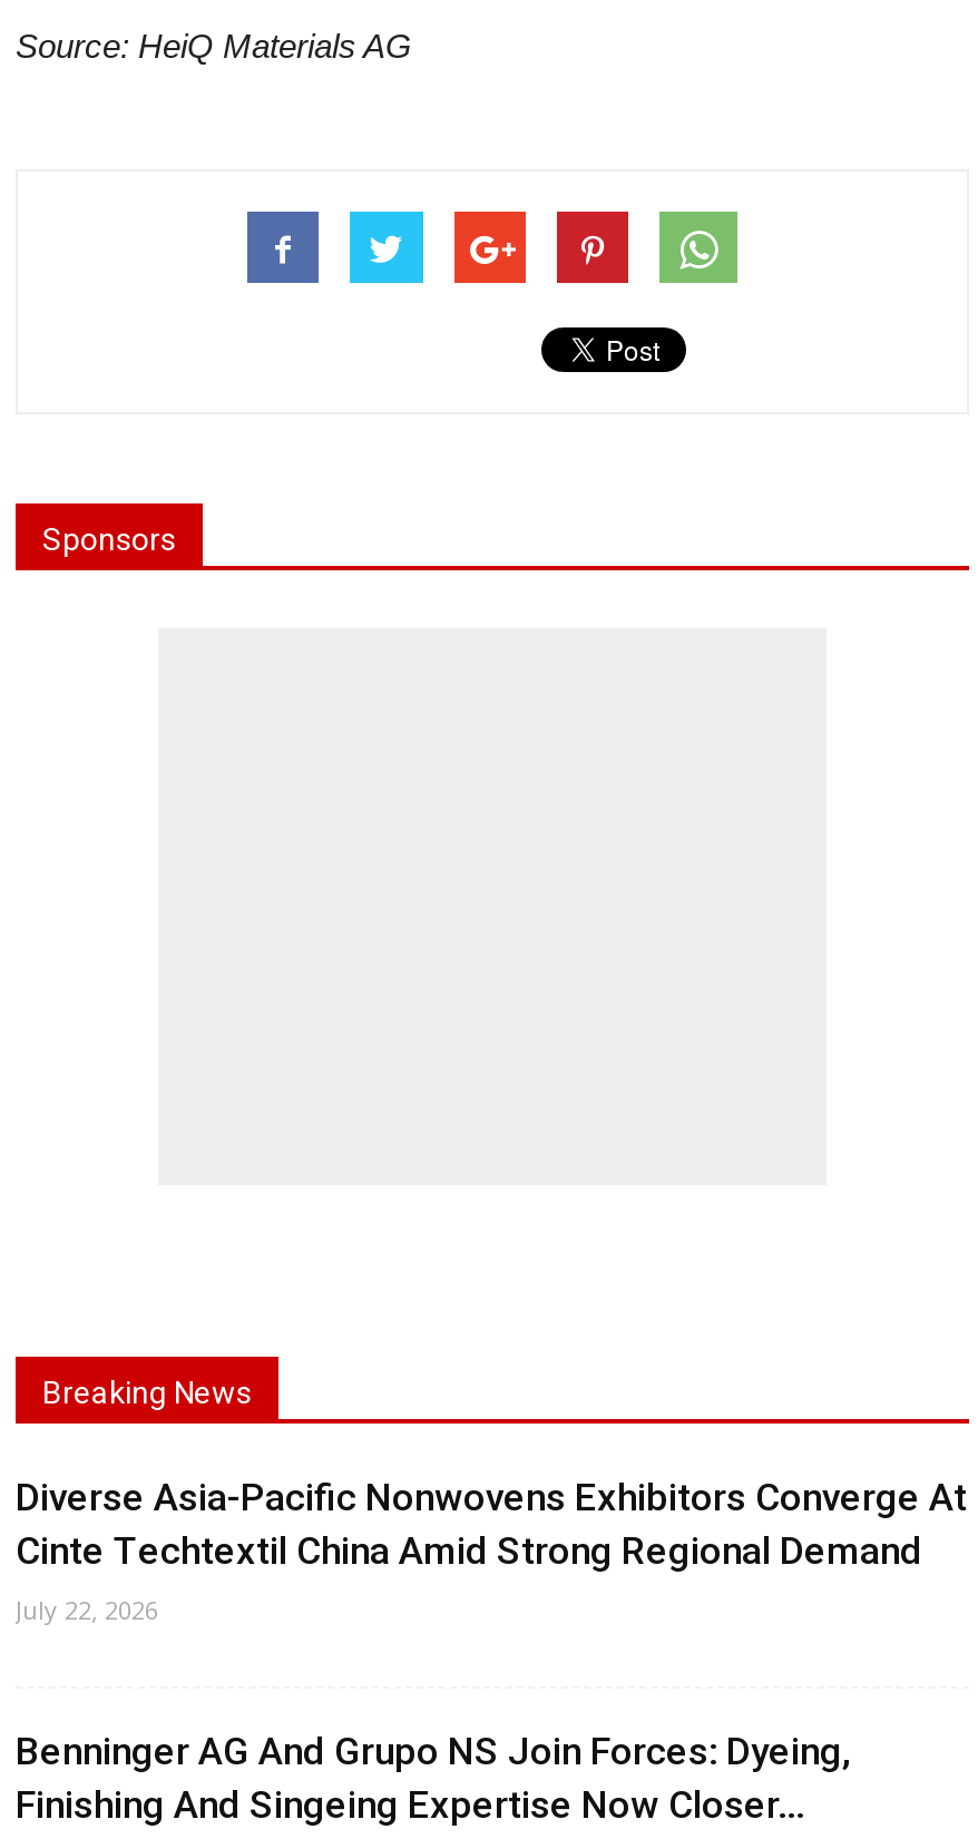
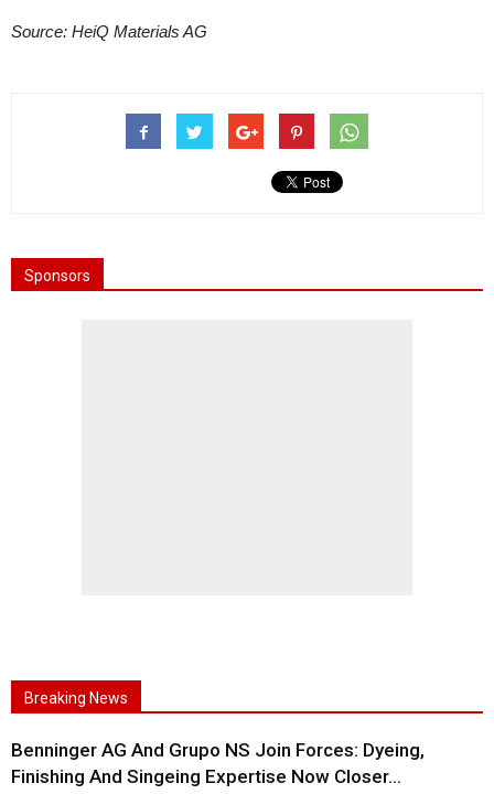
- Diverse Asia-Pacific Nonwovens Exhibitors Converge At
- Cinte Techtextil China Amid Strong Regional Demand
- July 22, 2026
